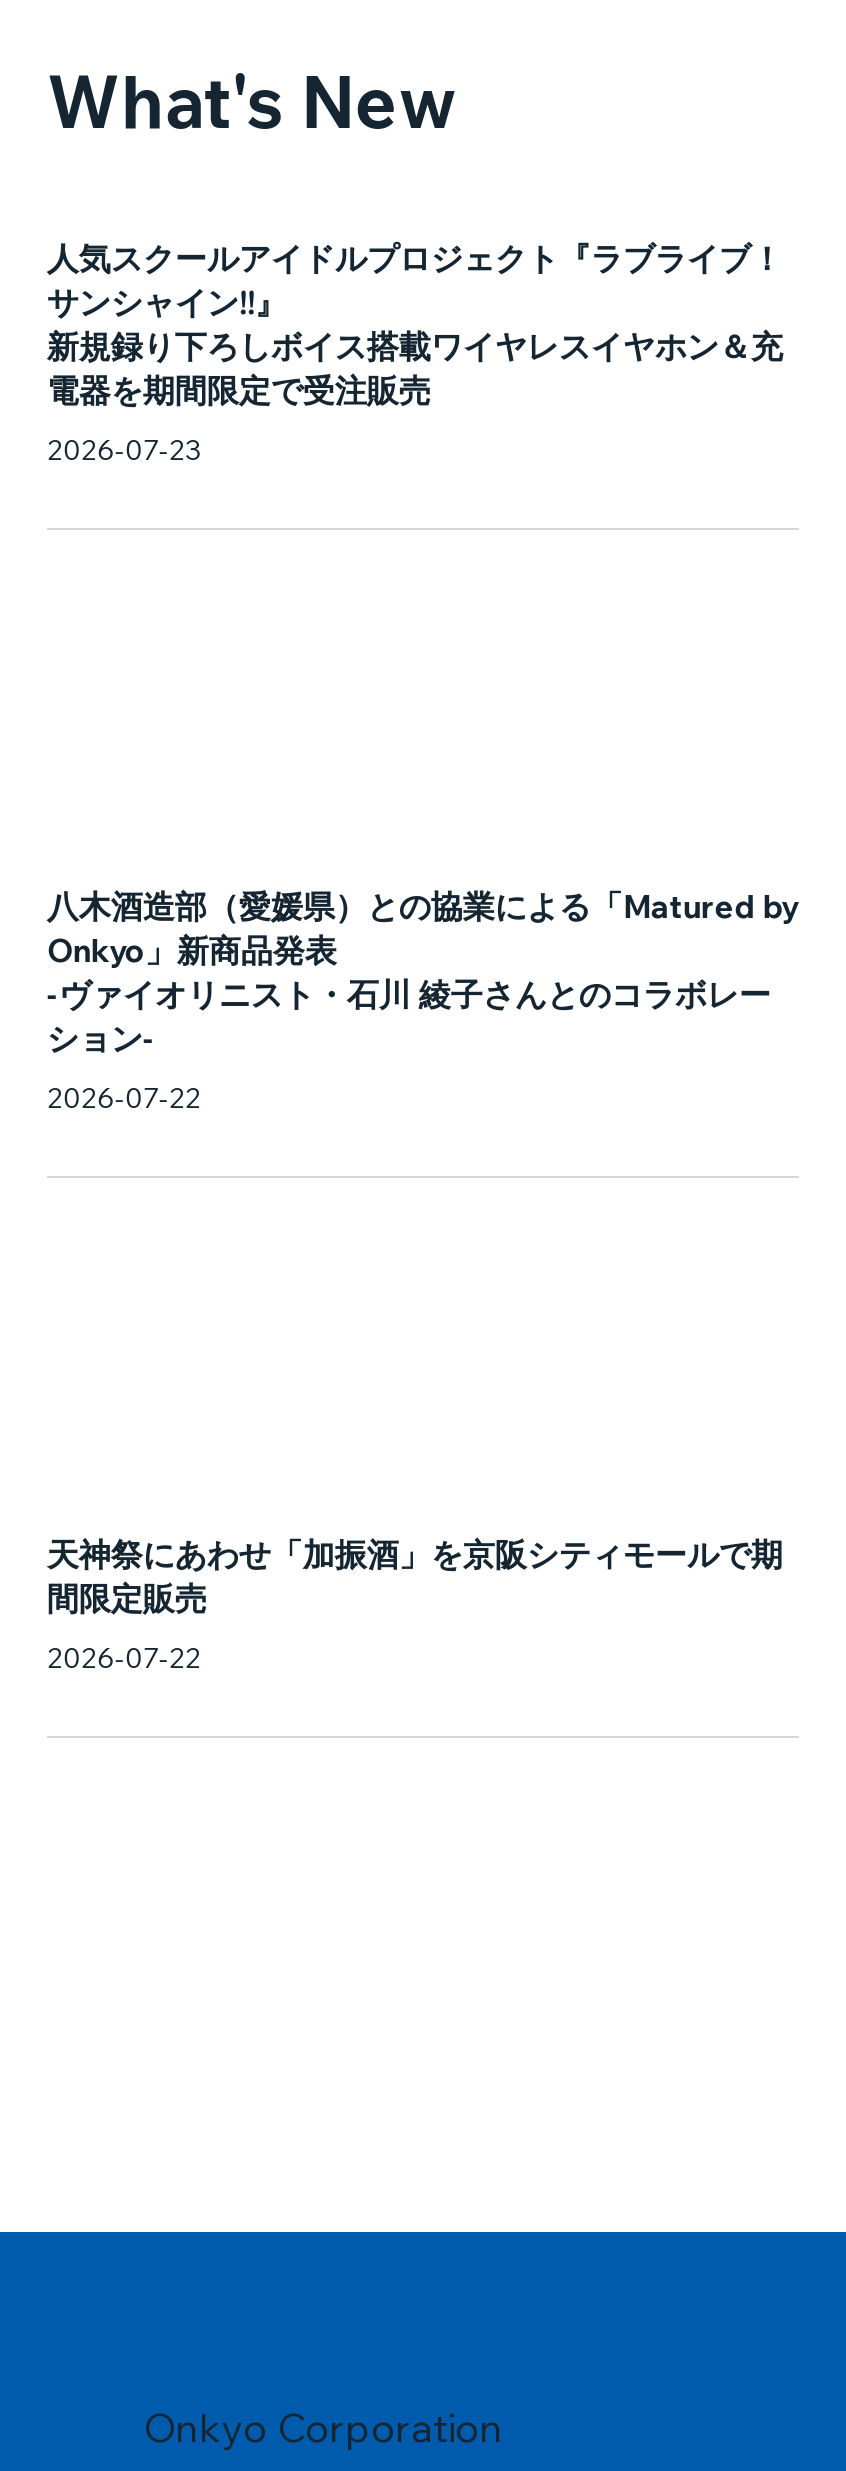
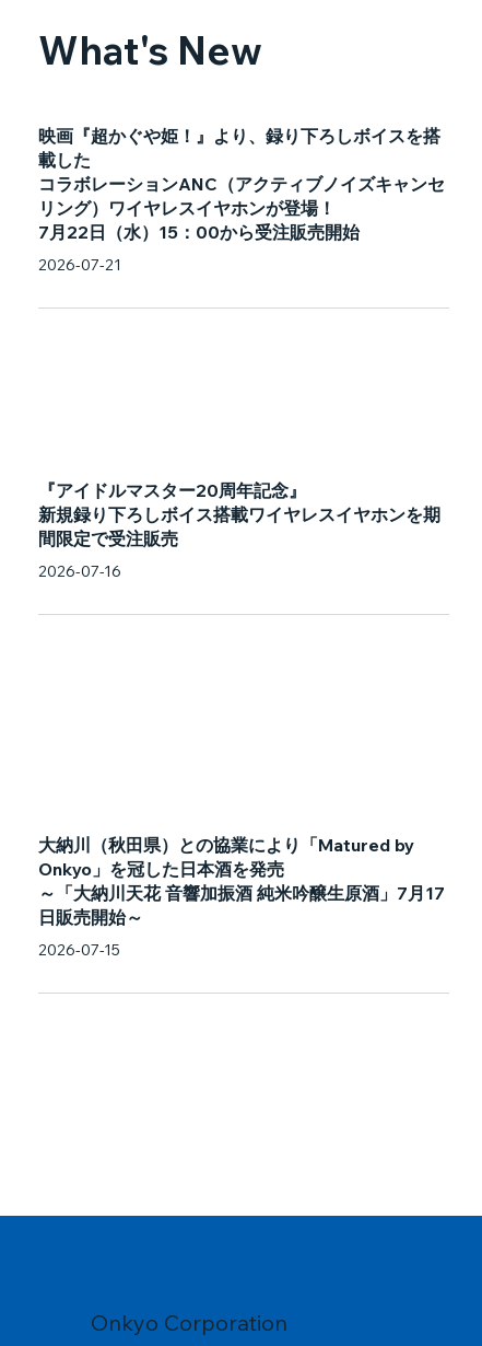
- 人気スクールアイドルプロジェクト『ラブライブ！
- サンシャイン!!』
- 新規録り下ろしボイス搭載ワイヤレスイヤホン＆充
- 電器を期間限定で受注販売
+ 映画『超かぐや姫！』より、録り下ろしボイスを搭
+ 載した
+ コラボレーションANC（アクティブノイズキャンセ
+ リング）ワイヤレスイヤホンが登場！
+ 7月22日（水）15：00から受注販売開始

- 2026-07-23
+ 2026-07-21

- 八木酒造部（愛媛県）との協業による「Matured by
- Onkyo」新商品発表
- -ヴァイオリニスト・石川 綾子さんとのコラボレー
- ション-
+ 『アイドルマスター20周年記念』
+ 新規録り下ろしボイス搭載ワイヤレスイヤホンを期
+ 間限定で受注販売

- 2026-07-22
+ 2026-07-16

- 天神祭にあわせ「加振酒」を京阪シティモールで期
- 間限定販売
+ 大納川（秋田県）との協業により「Matured by
+ Onkyo」を冠した日本酒を発売
+ ～「大納川天花 音響加振酒 純米吟醸生原酒」7月17
+ 日販売開始～

- 2026-07-22
+ 2026-07-15
